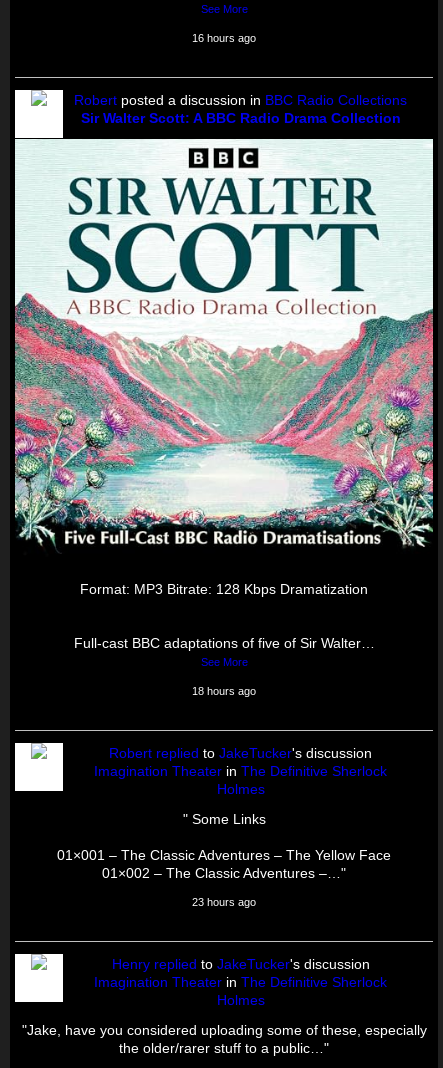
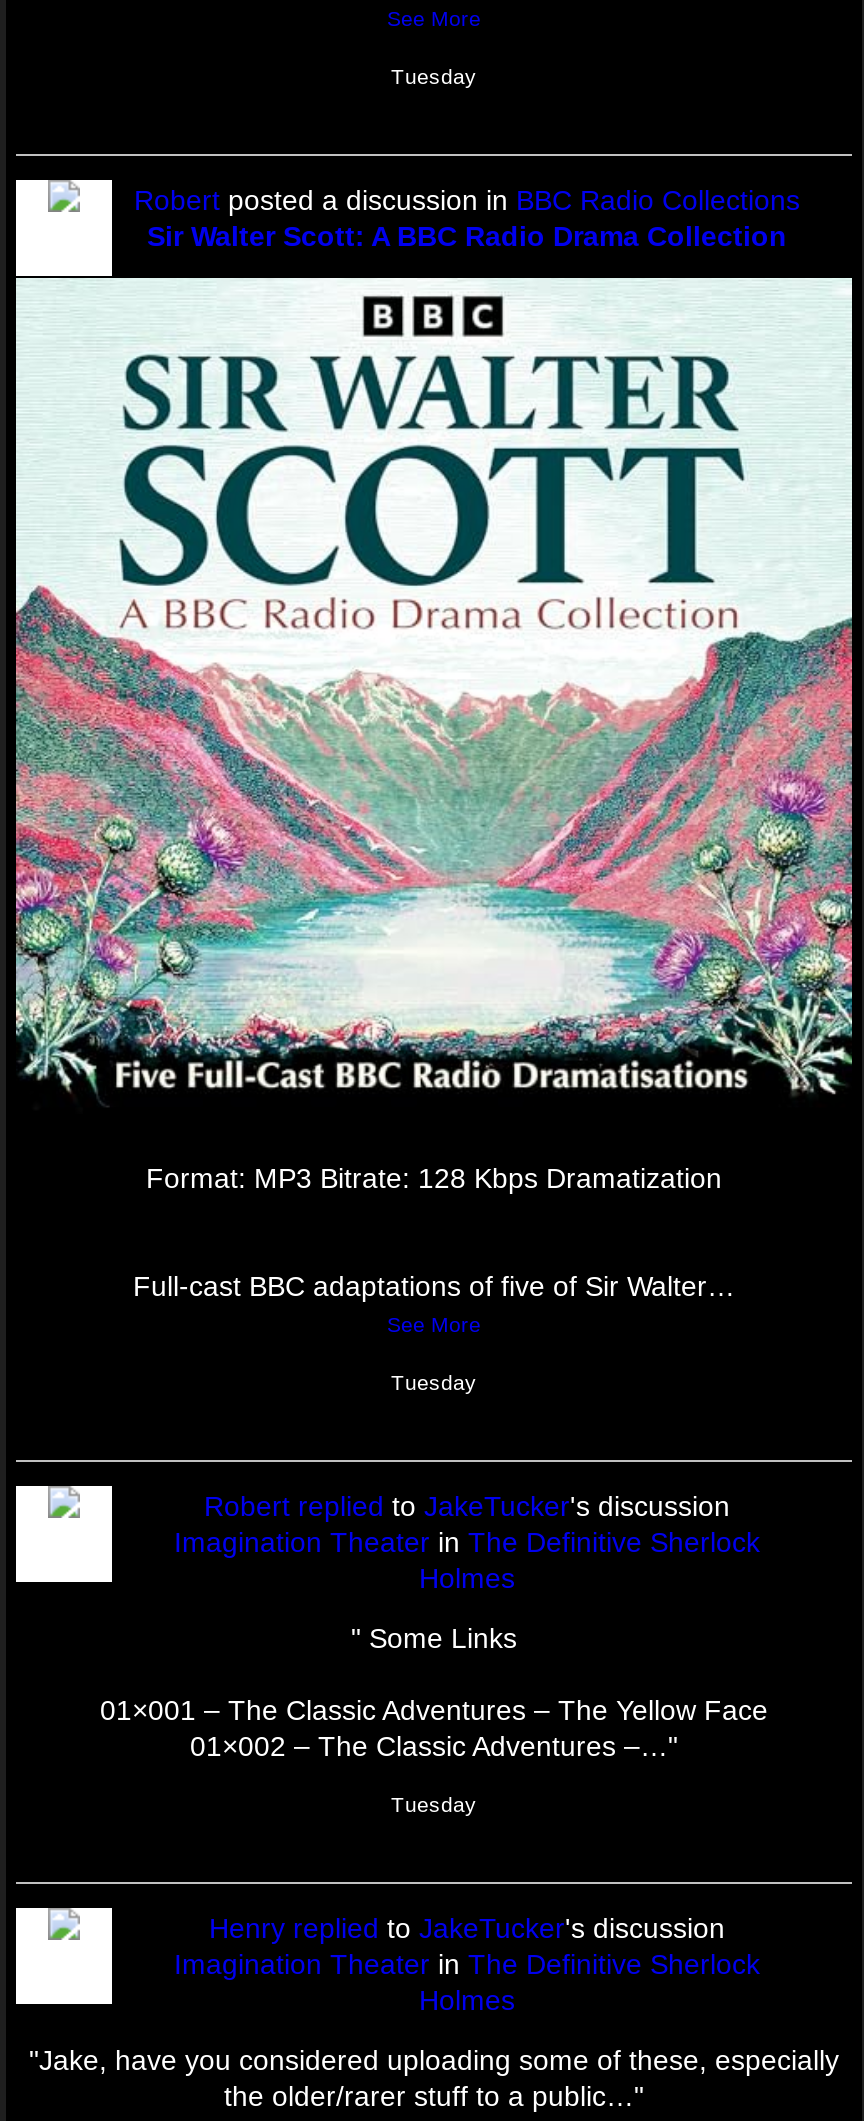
- 16 hours ago
+ Tuesday

- 18 hours ago
+ Tuesday

- 23 hours ago
+ Tuesday
